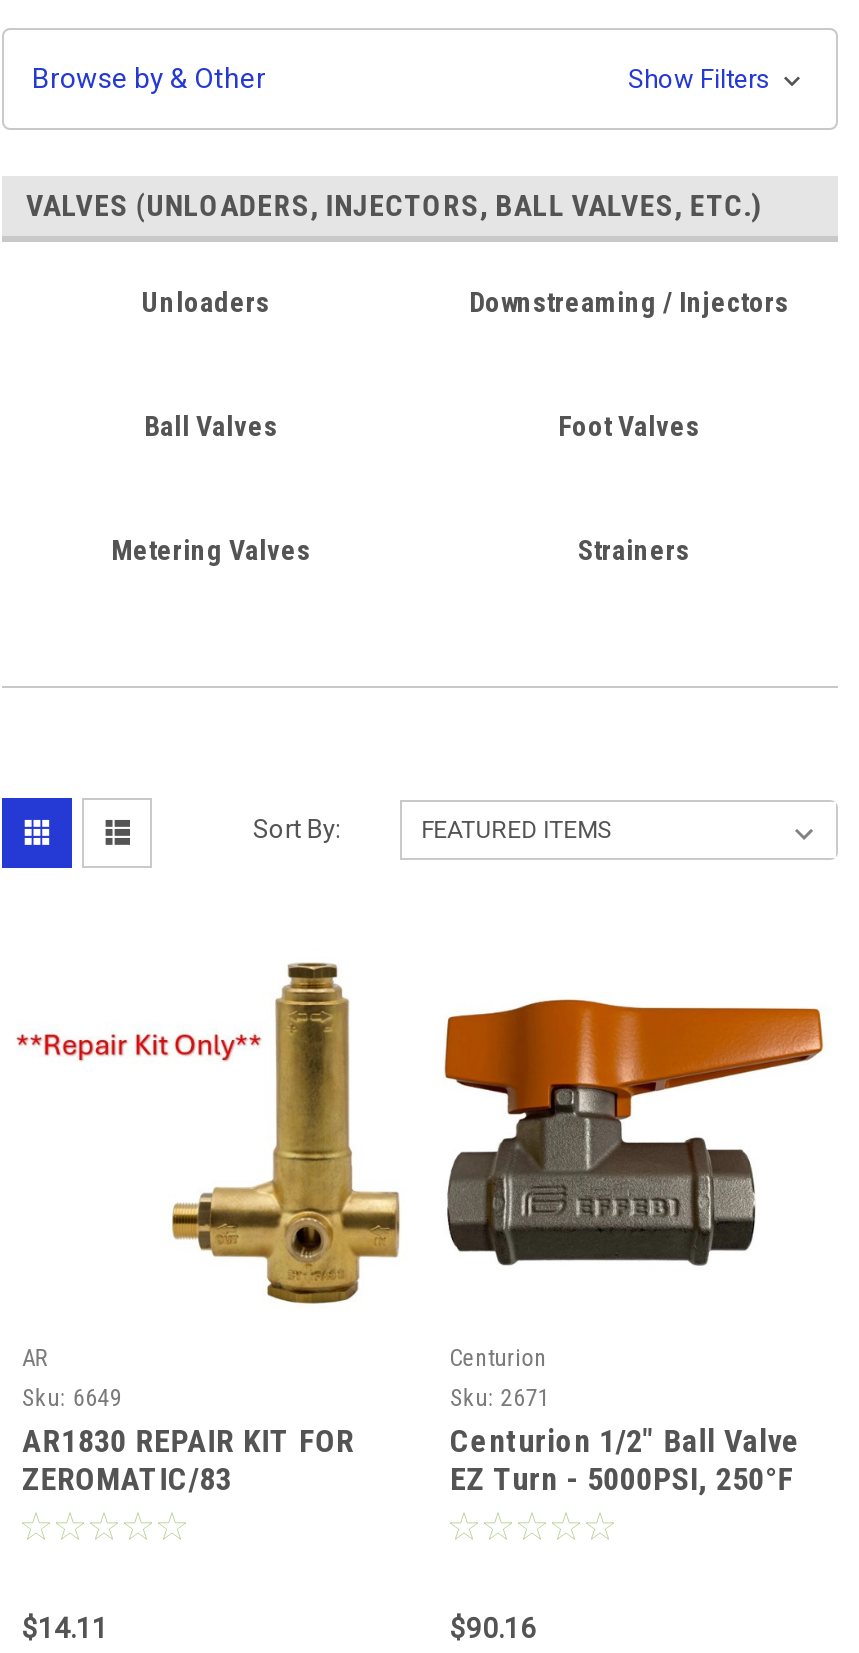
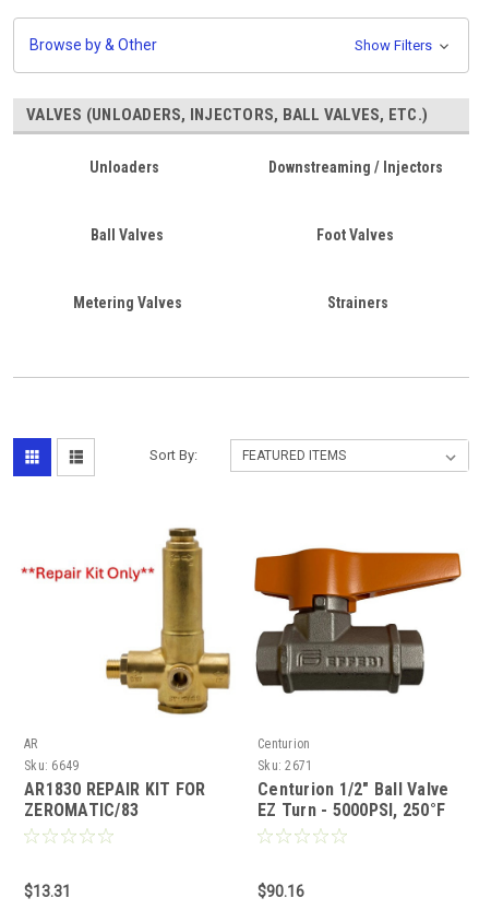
- $14.11
+ $13.31
